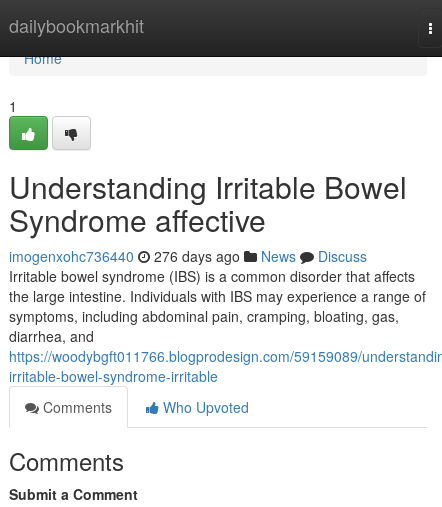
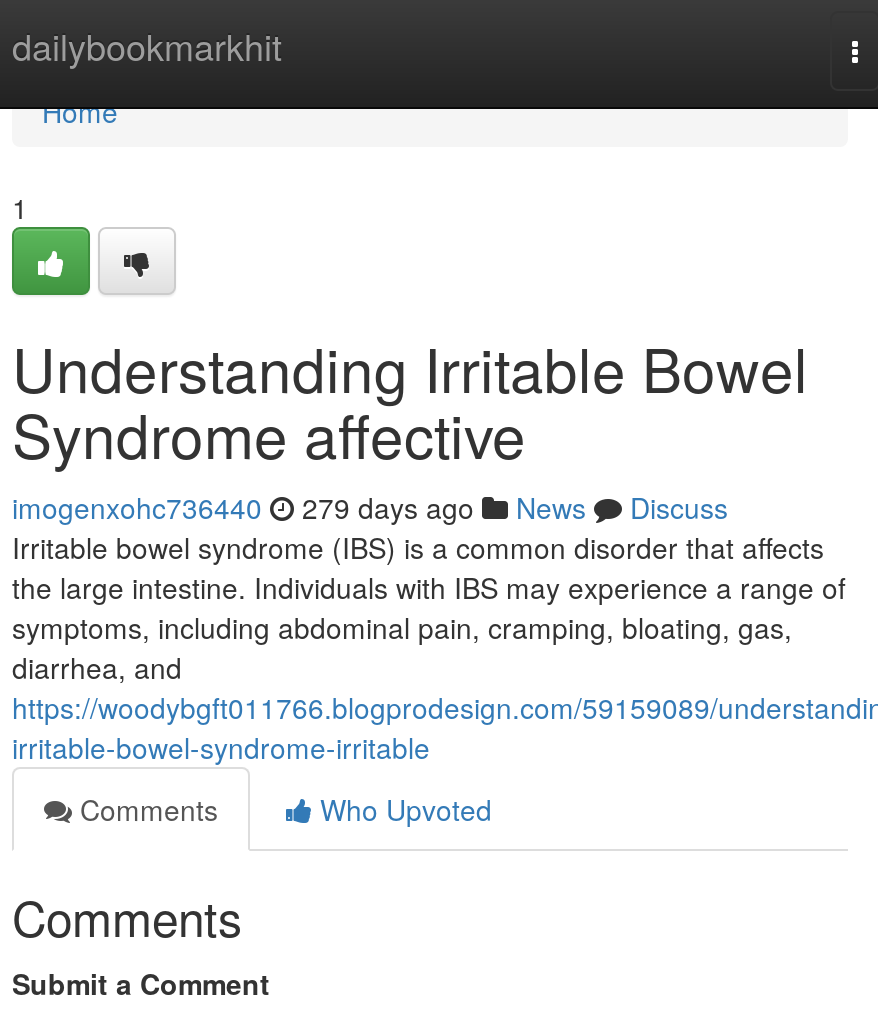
- imogenxohc736440 276 days ago News Discuss
+ imogenxohc736440 279 days ago News Discuss
